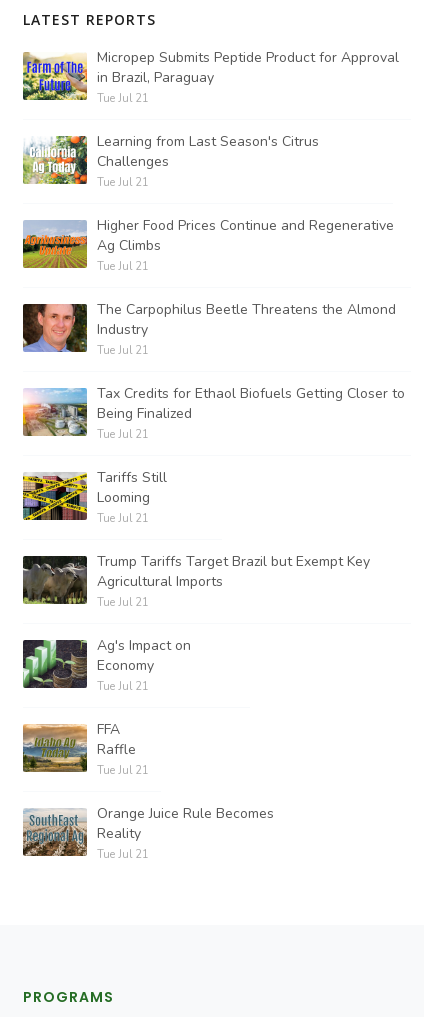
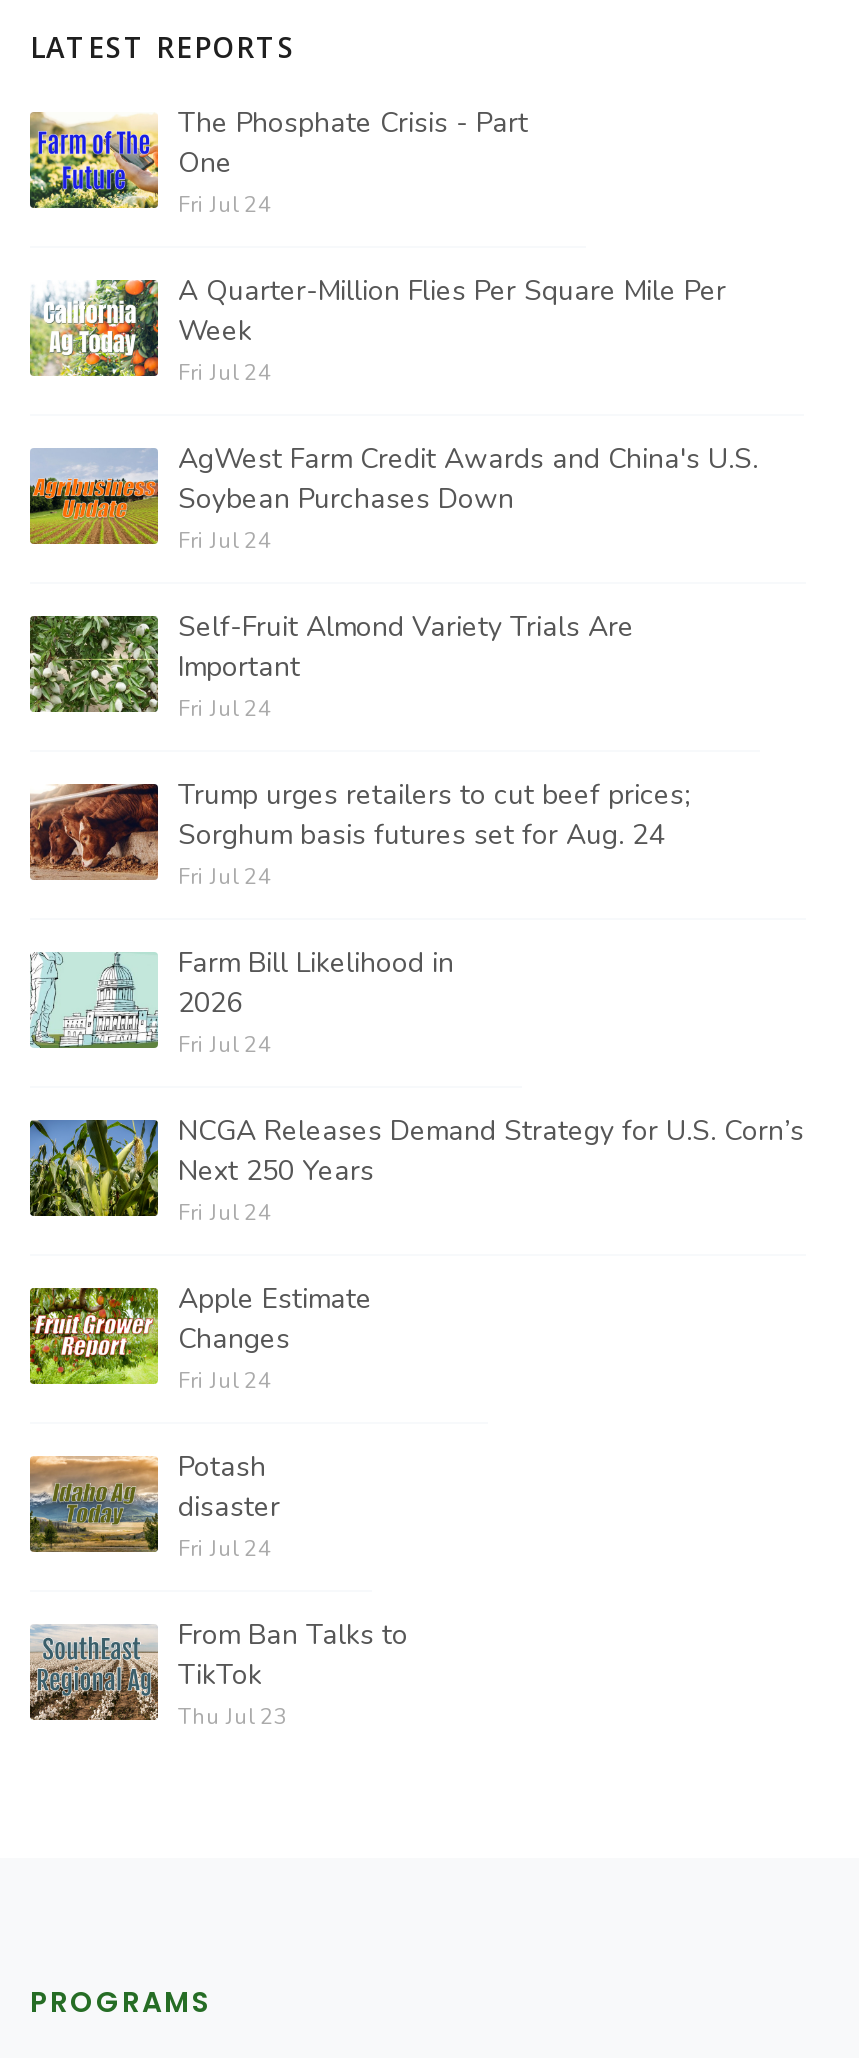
- Micropep Submits Peptide Product for Approval
- in Brazil, Paraguay
- Tue Jul 21
+ The Phosphate Crisis - Part
+ One
+ Fri Jul 24

- Learning from Last Season's Citrus
- Challenges
- Tue Jul 21
+ A Quarter-Million Flies Per Square Mile Per
+ Week
+ Fri Jul 24

- Higher Food Prices Continue and Regenerative
- Ag Climbs
- Tue Jul 21
+ AgWest Farm Credit Awards and China's U.S.
+ Soybean Purchases Down
+ Fri Jul 24

- [image]
- The Carpophilus Beetle Threatens the Almond
- Industry
- Tue Jul 21
+ [image]
+ Self-Fruit Almond Variety Trials Are
+ Important
+ Fri Jul 24

- [image]
- Tax Credits for Ethaol Biofuels Getting Closer to
- Being Finalized
- Tue Jul 21
+ [image]
+ Trump urges retailers to cut beef prices;
+ Sorghum basis futures set for Aug. 24
+ Fri Jul 24

- [image]
- Tariffs Still
- Looming
- Tue Jul 21
+ [image]
+ Farm Bill Likelihood in
+ 2026
+ Fri Jul 24

- [image]
- Trump Tariffs Target Brazil but Exempt Key
- Agricultural Imports
- Tue Jul 21
+ [image]
+ NCGA Releases Demand Strategy for U.S. Corn’s
+ Next 250 Years
+ Fri Jul 24

- [image]
- Ag's Impact on
- Economy
- Tue Jul 21
+ [image]
+ Apple Estimate
+ Changes
+ Fri Jul 24

- FFA
- Raffle
- Tue Jul 21
+ Potash
+ disaster
+ Fri Jul 24

- Orange Juice Rule Becomes
- Reality
- Tue Jul 21
+ From Ban Talks to
+ TikTok
+ Thu Jul 23
